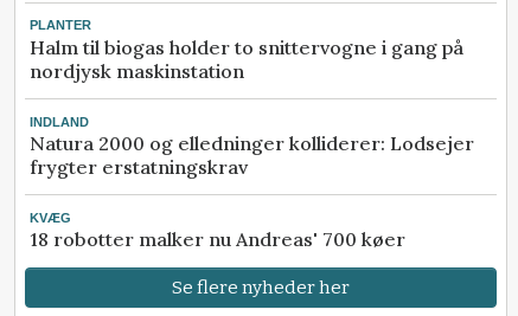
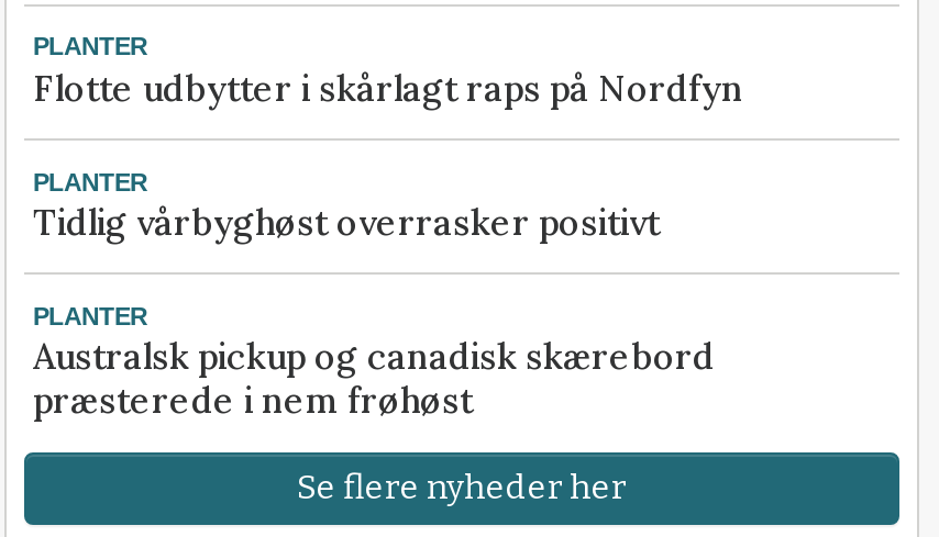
- Halm til biogas holder to snittervogne i gang på
- nordjysk maskinstation
+ Flotte udbytter i skårlagt raps på Nordfyn

- INDLAND
- Natura 2000 og elledninger kolliderer: Lodsejer
- frygter erstatningskrav
+ PLANTER
+ Tidlig vårbyghøst overrasker positivt

- KVÆG
- 18 robotter malker nu Andreas' 700 køer
+ PLANTER
+ Australsk pickup og canadisk skærebord
+ præsterede i nem frøhøst
